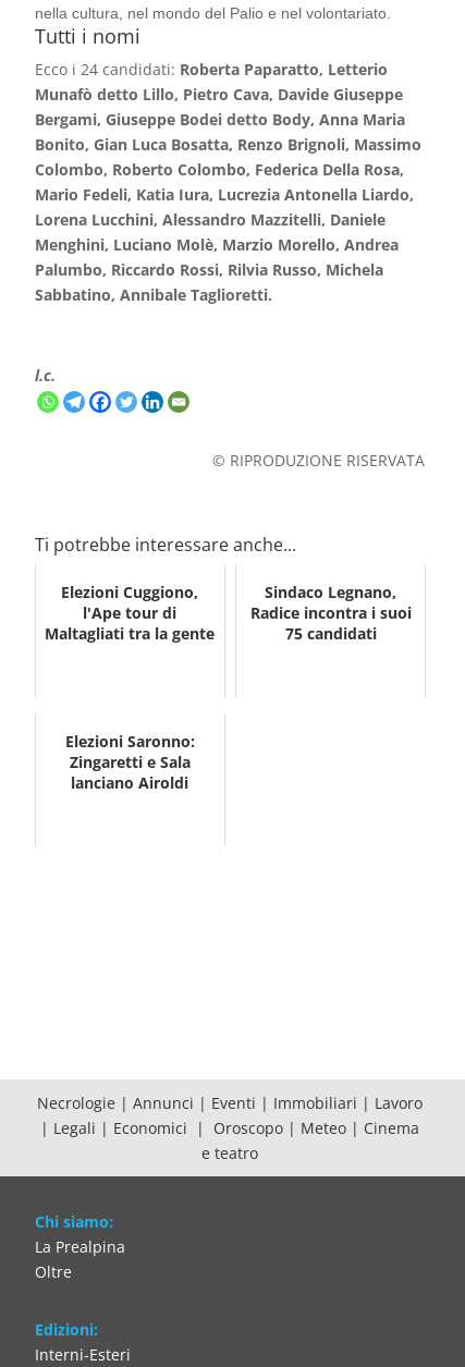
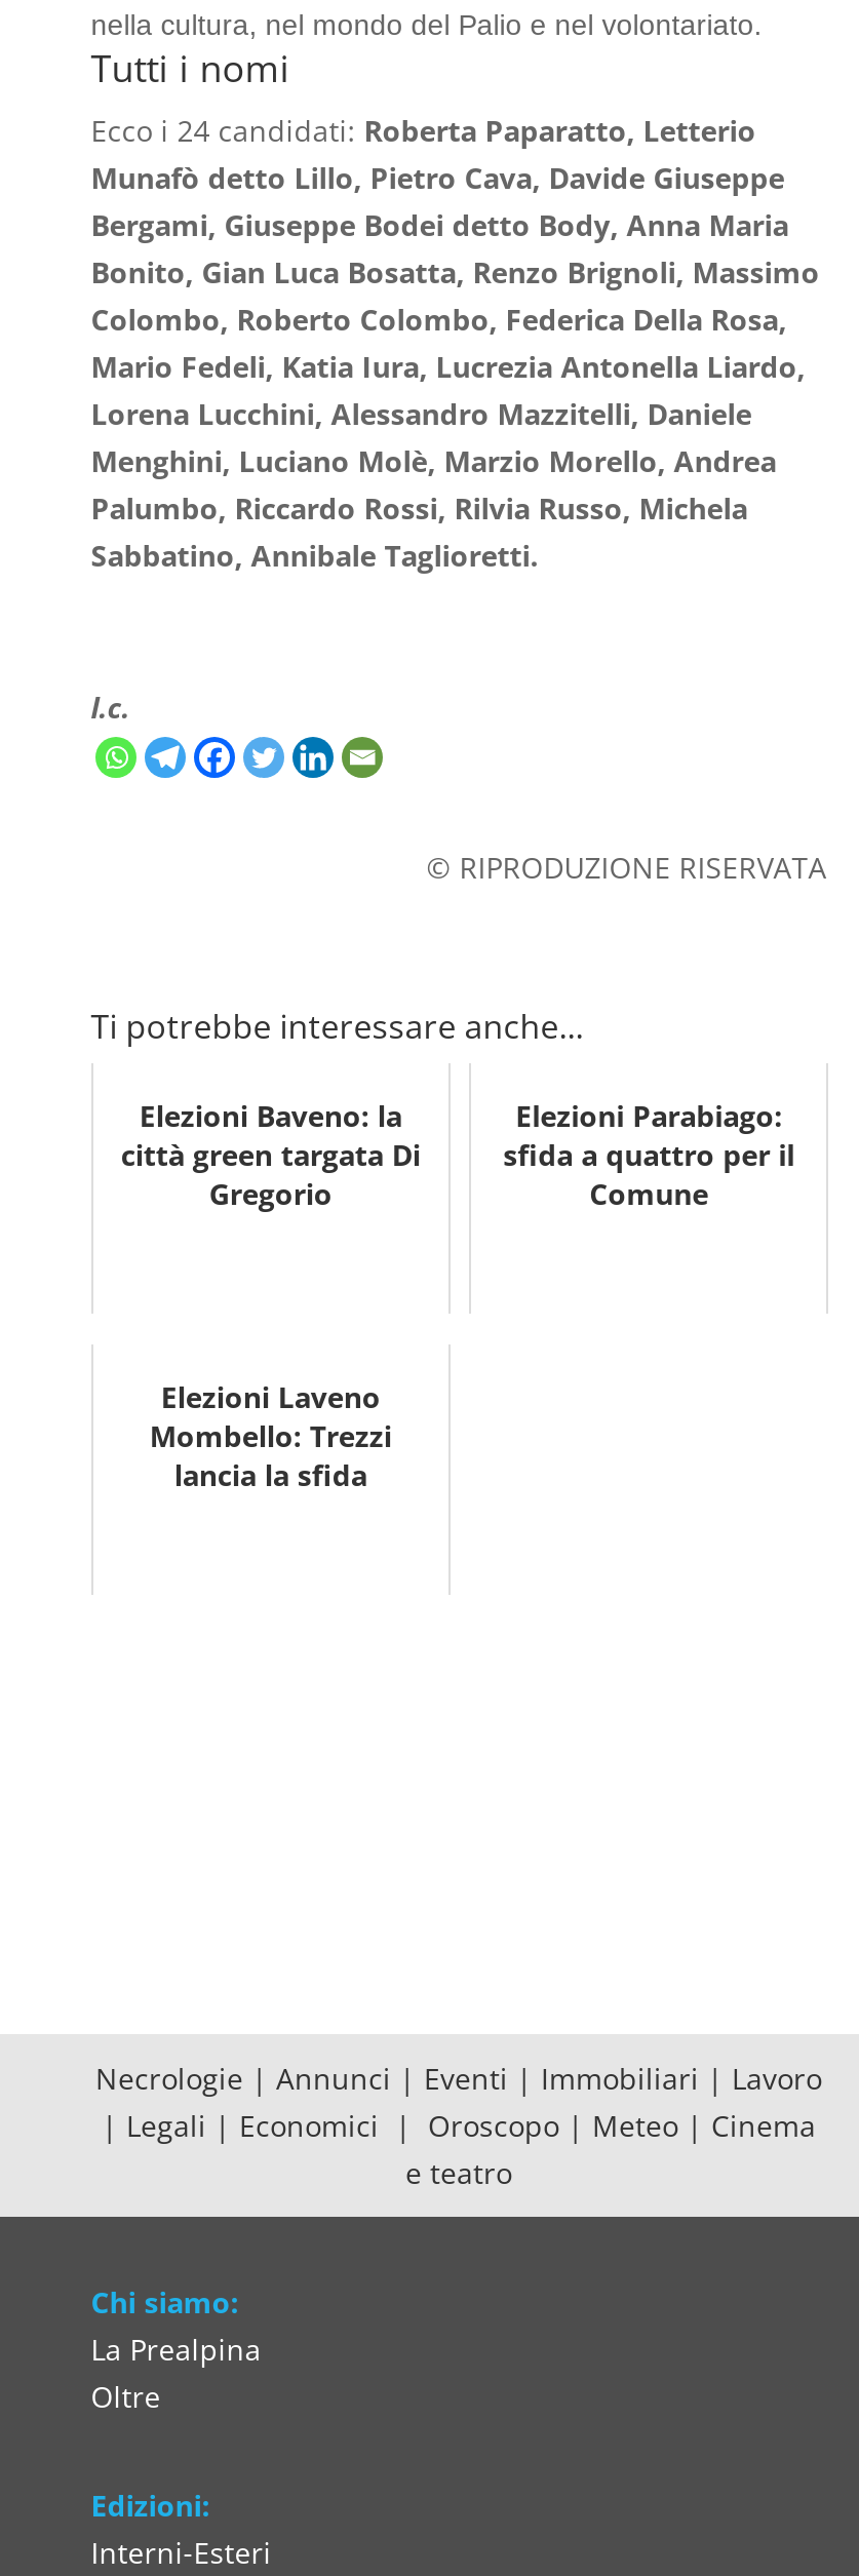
- Elezioni Cuggiono,
- l'Ape tour di
- Maltagliati tra la gente
+ Elezioni Baveno: la
+ città green targata Di
+ Gregorio

- Sindaco Legnano,
- Radice incontra i suoi
- 75 candidati
+ Elezioni Parabiago:
+ sfida a quattro per il
+ Comune

- Elezioni Saronno:
- Zingaretti e Sala
- lanciano Airoldi
+ Elezioni Laveno
+ Mombello: Trezzi
+ lancia la sfida
